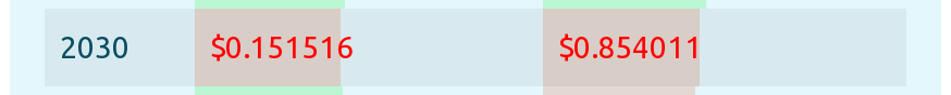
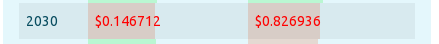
- $0.151516
+ $0.146712

- $0.854011
+ $0.826936
